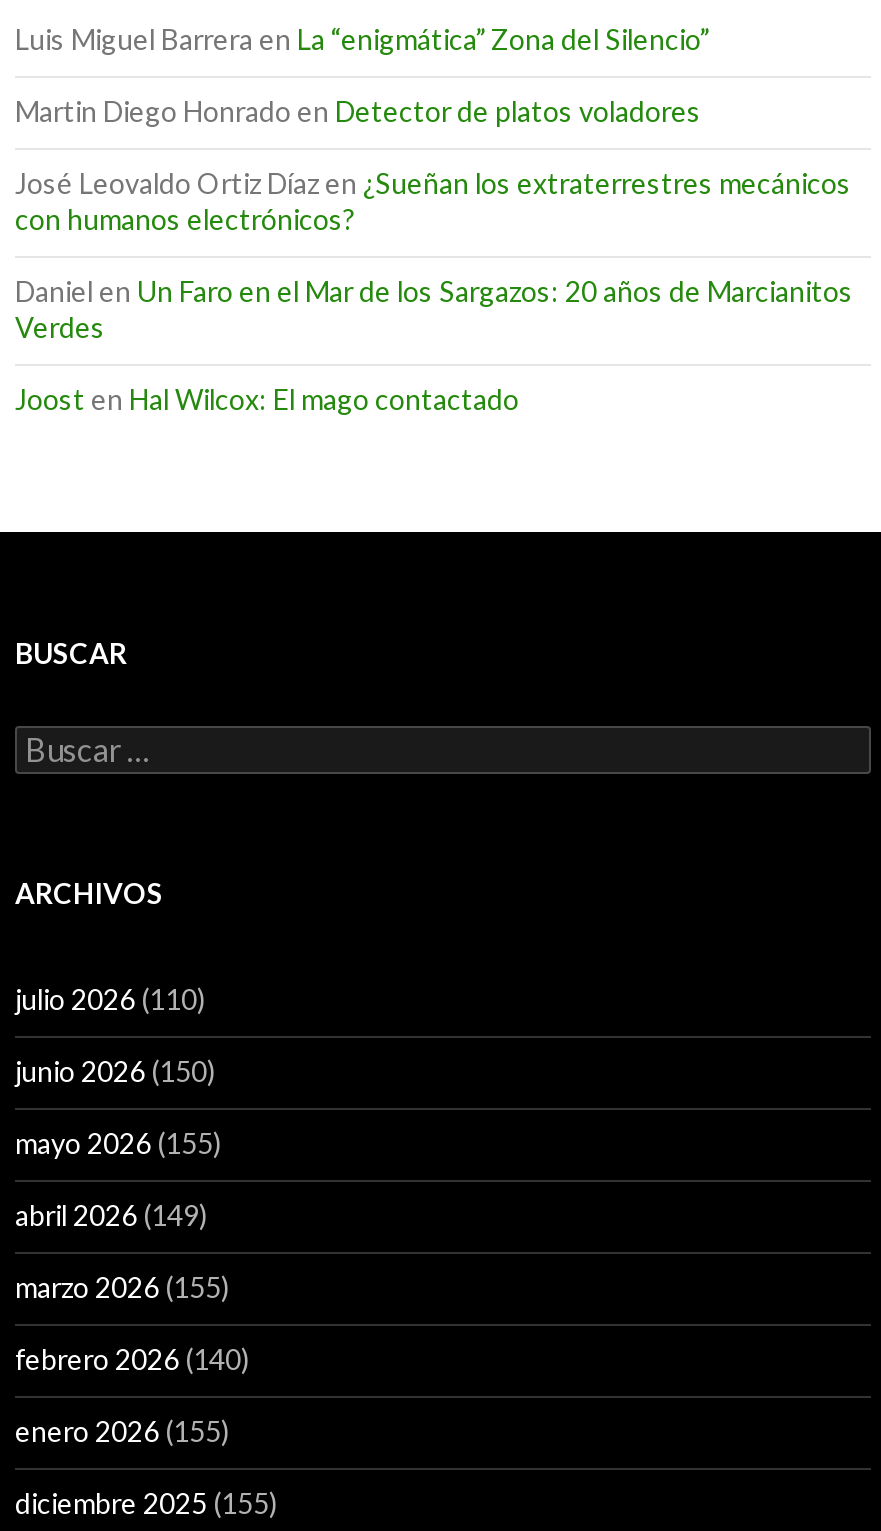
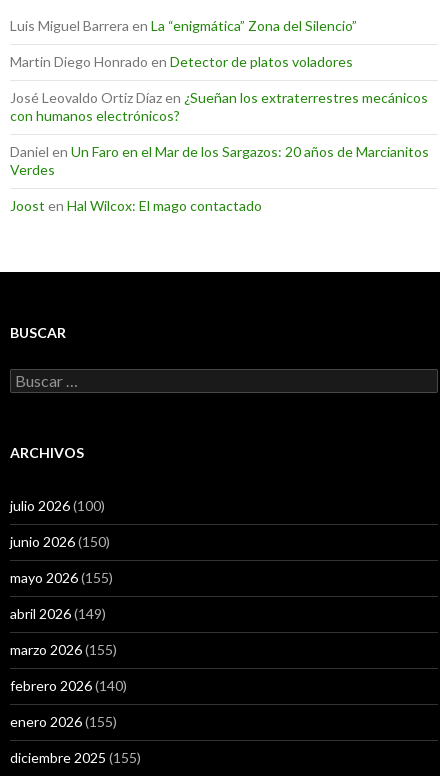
- julio 2026 (110)
+ julio 2026 (100)
